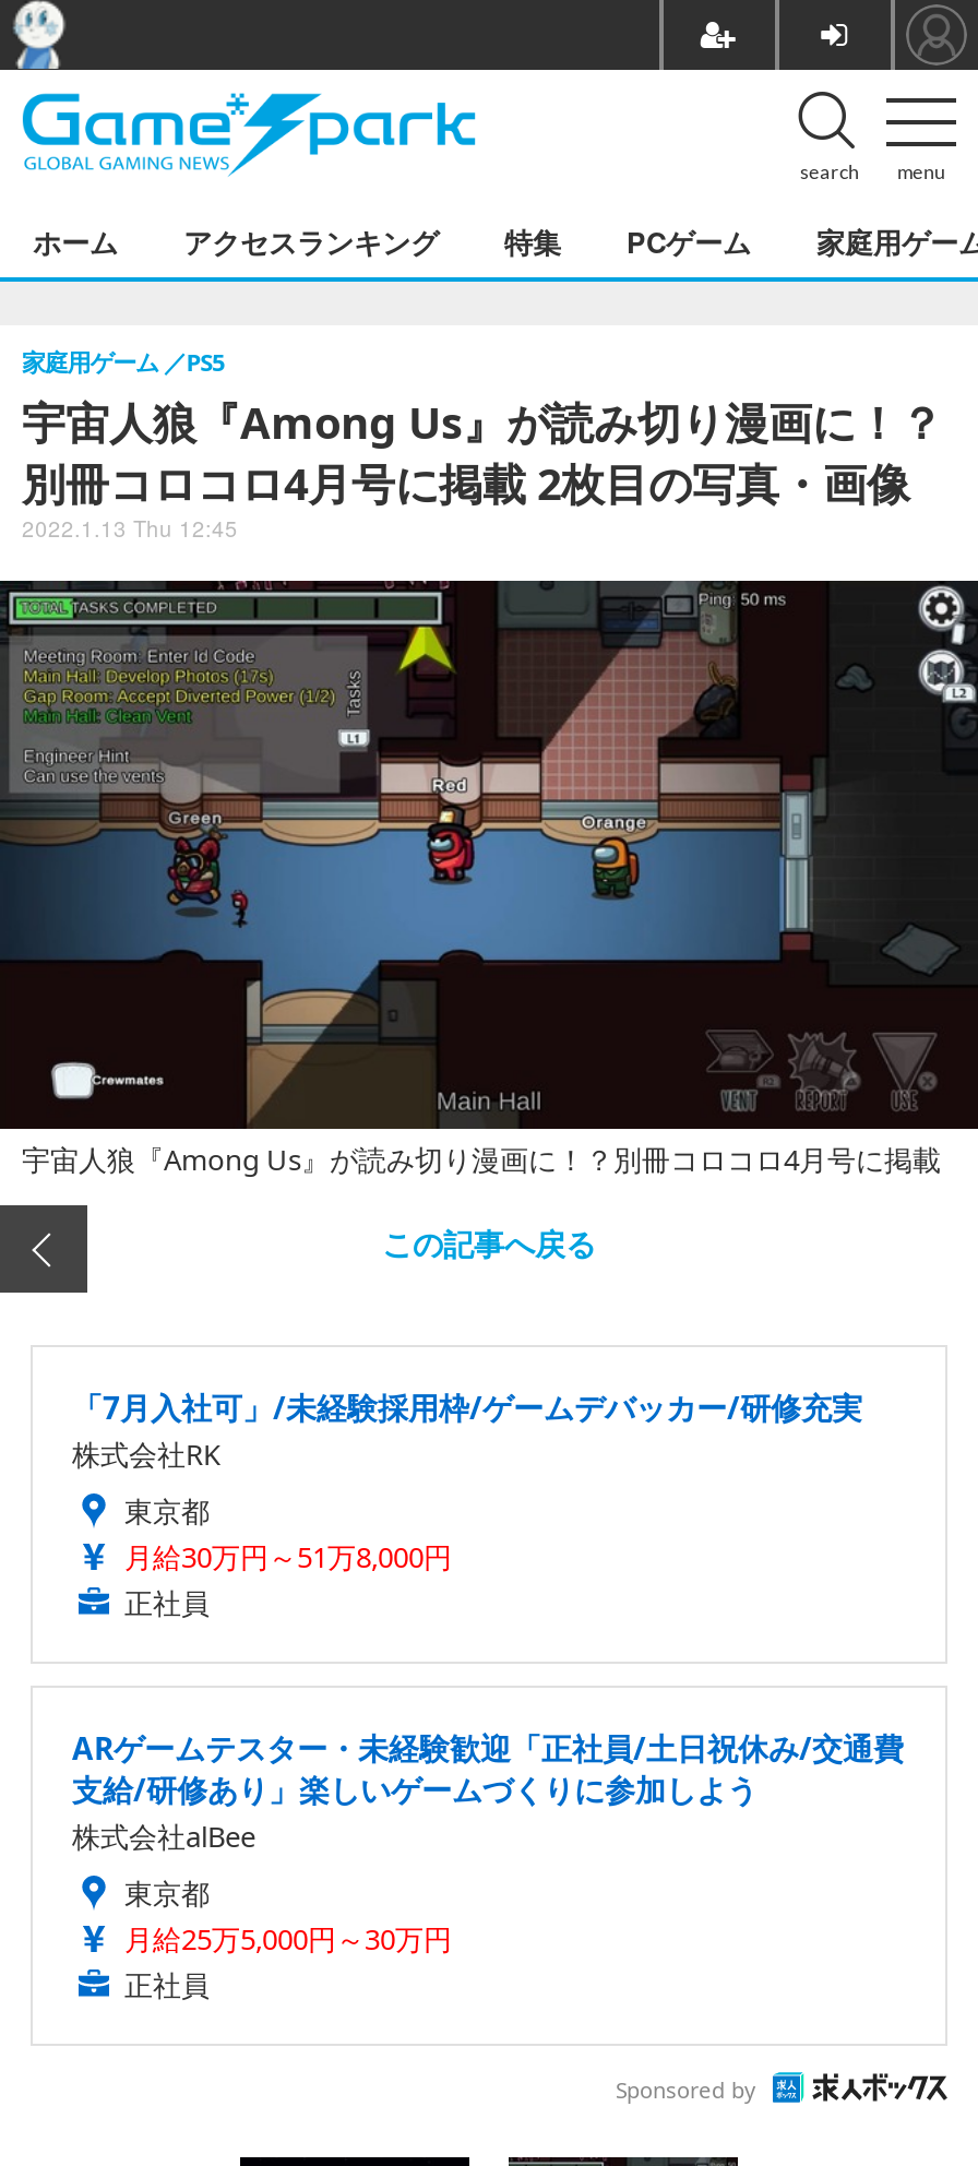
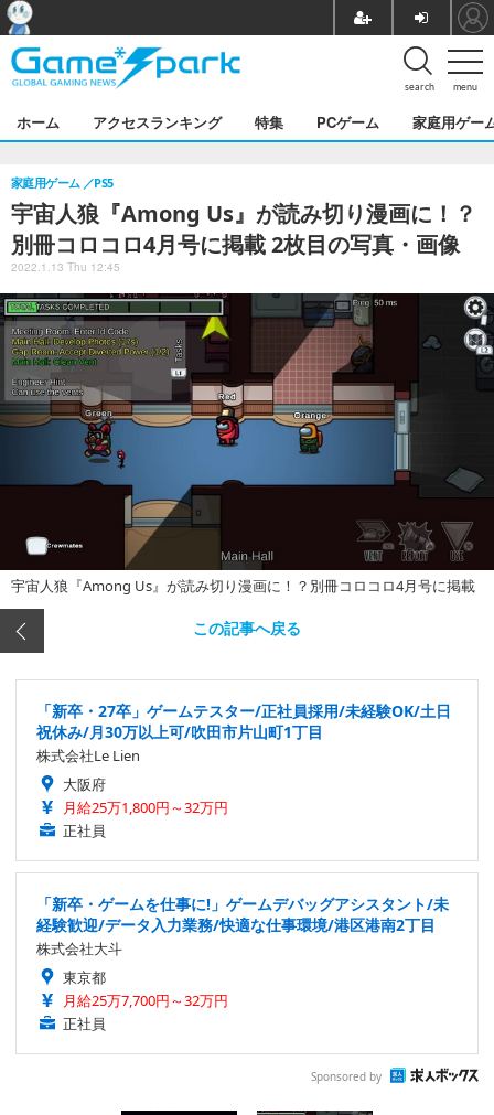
- 「7月入社可」/未経験採用枠/ゲームデバッカー/研修充実
- 株式会社RK
- 東京都
- 月給30万円～51万8,000円
+ 「新卒・27卒」ゲームテスター/正社員採用/未経験OK/土日
+ 祝休み/月30万以上可/吹田市片山町1丁目
+ 株式会社Le Lien
+ 大阪府
+ 月給25万1,800円～32万円

- ARゲームテスター・未経験歓迎「正社員/土日祝休み/交通費
- 支給/研修あり」楽しいゲームづくりに参加しよう
- 株式会社alBee
+ 「新卒・ゲームを仕事に!」ゲームデバッグアシスタント/未
+ 経験歓迎/データ入力業務/快適な仕事環境/港区港南2丁目
+ 株式会社大斗

- 月給25万5,000円～30万円
+ 月給25万7,700円～32万円
